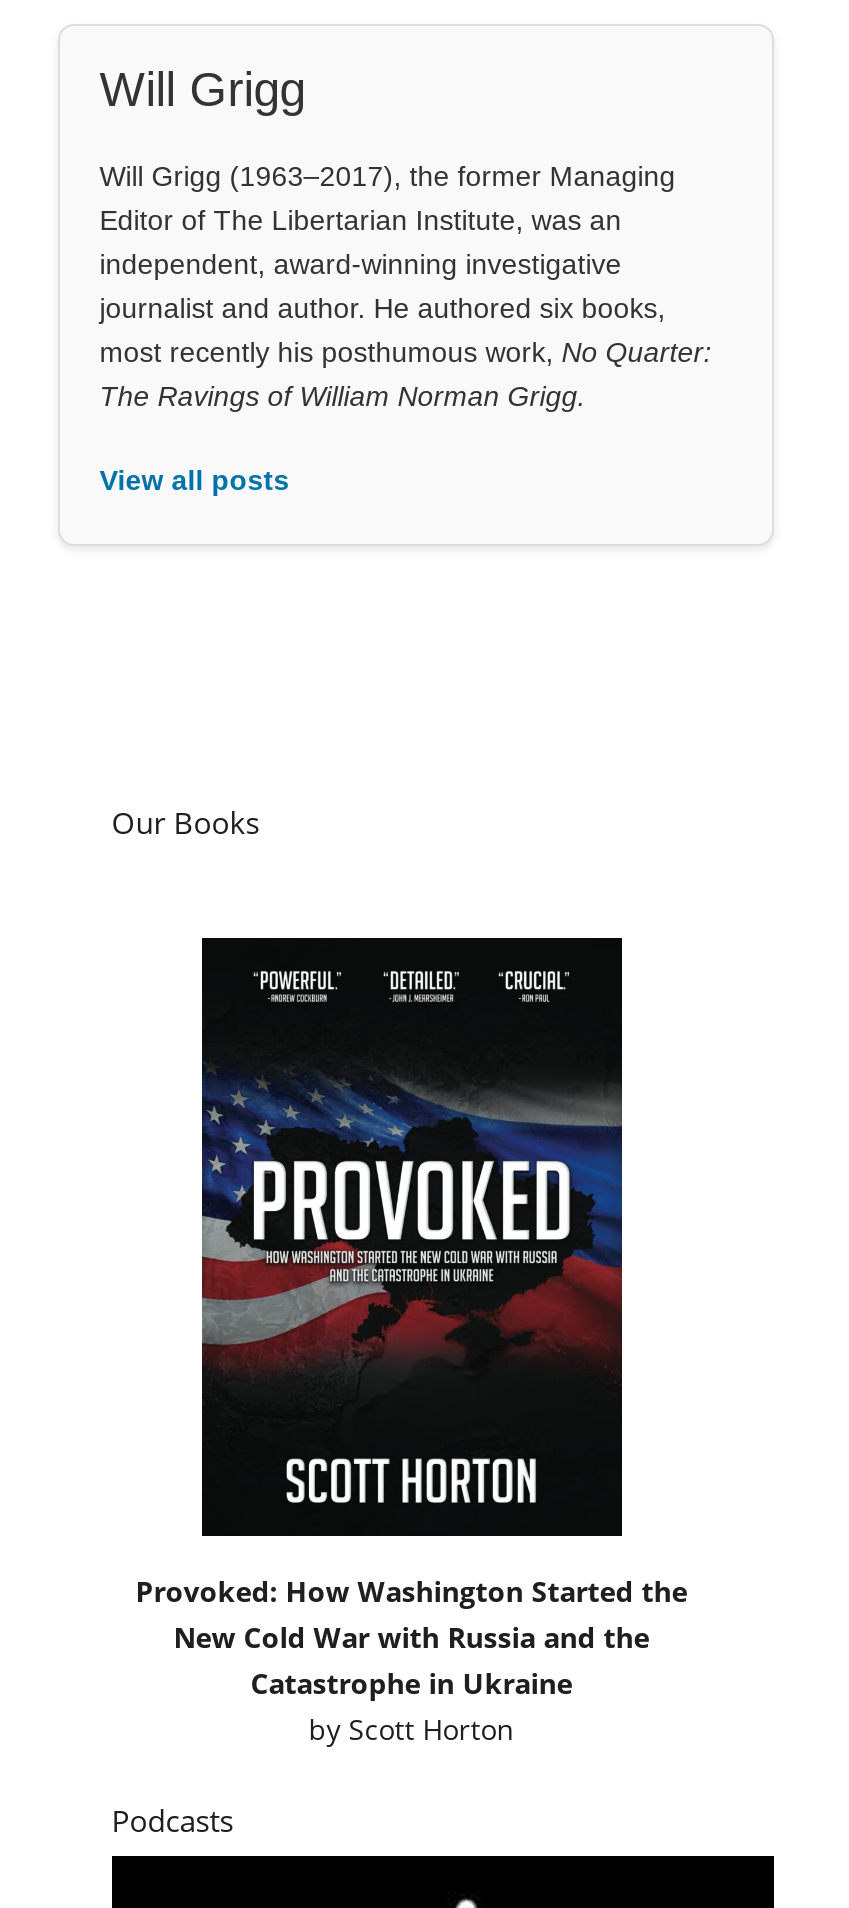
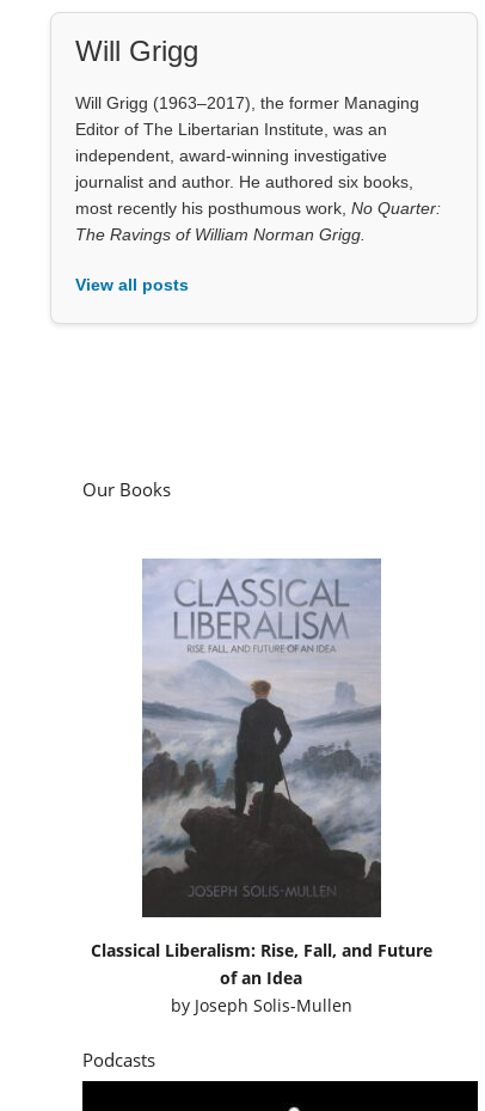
- [image]
- Provoked: How Washington Started the
- New Cold War with Russia and the
- Catastrophe in Ukraine
- by Scott Horton
+ [image]
+ Classical Liberalism: Rise, Fall, and Future
+ of an Idea
+ by Joseph Solis-Mullen
